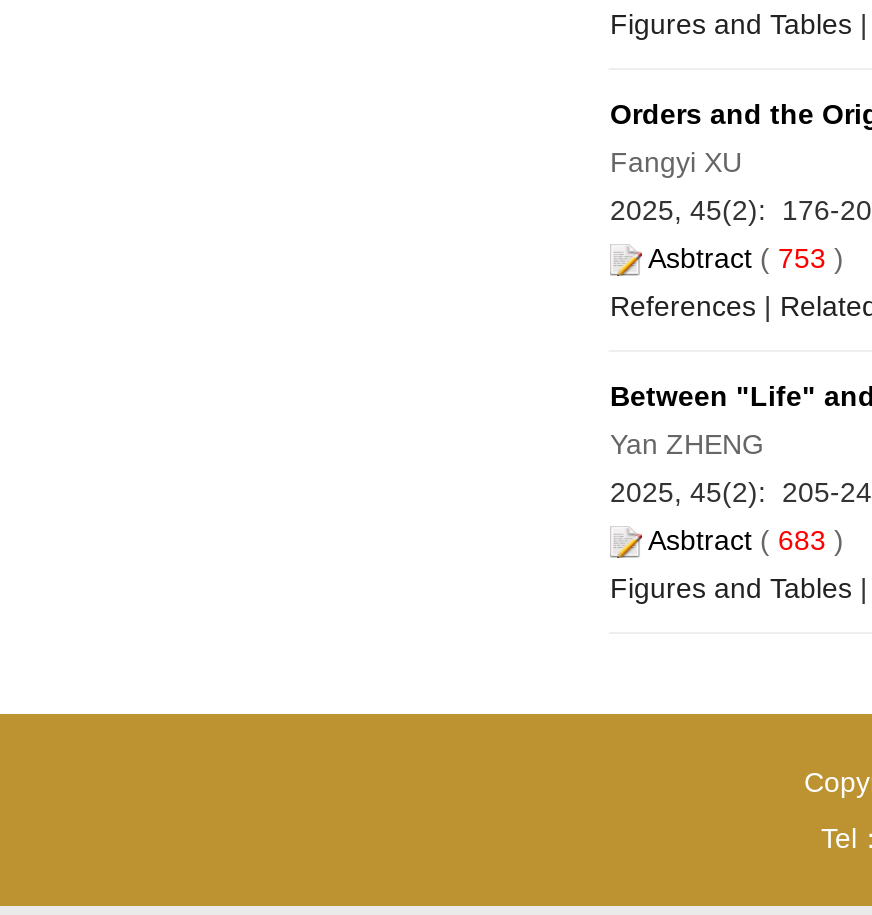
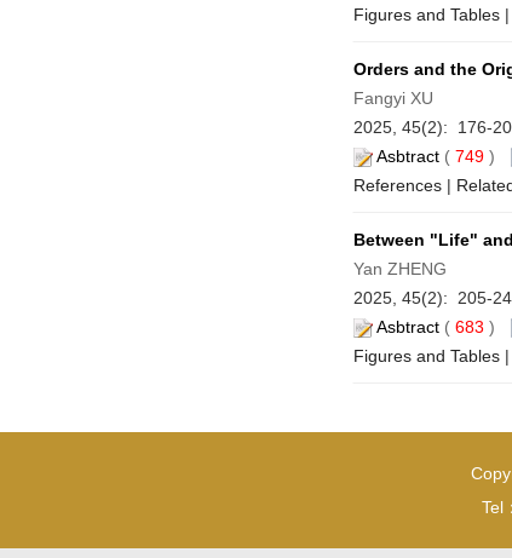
- Asbtract (753)
+ Asbtract (749)
